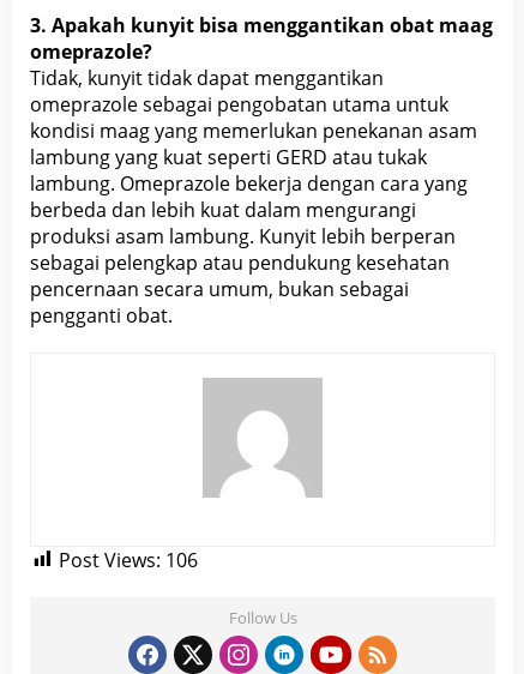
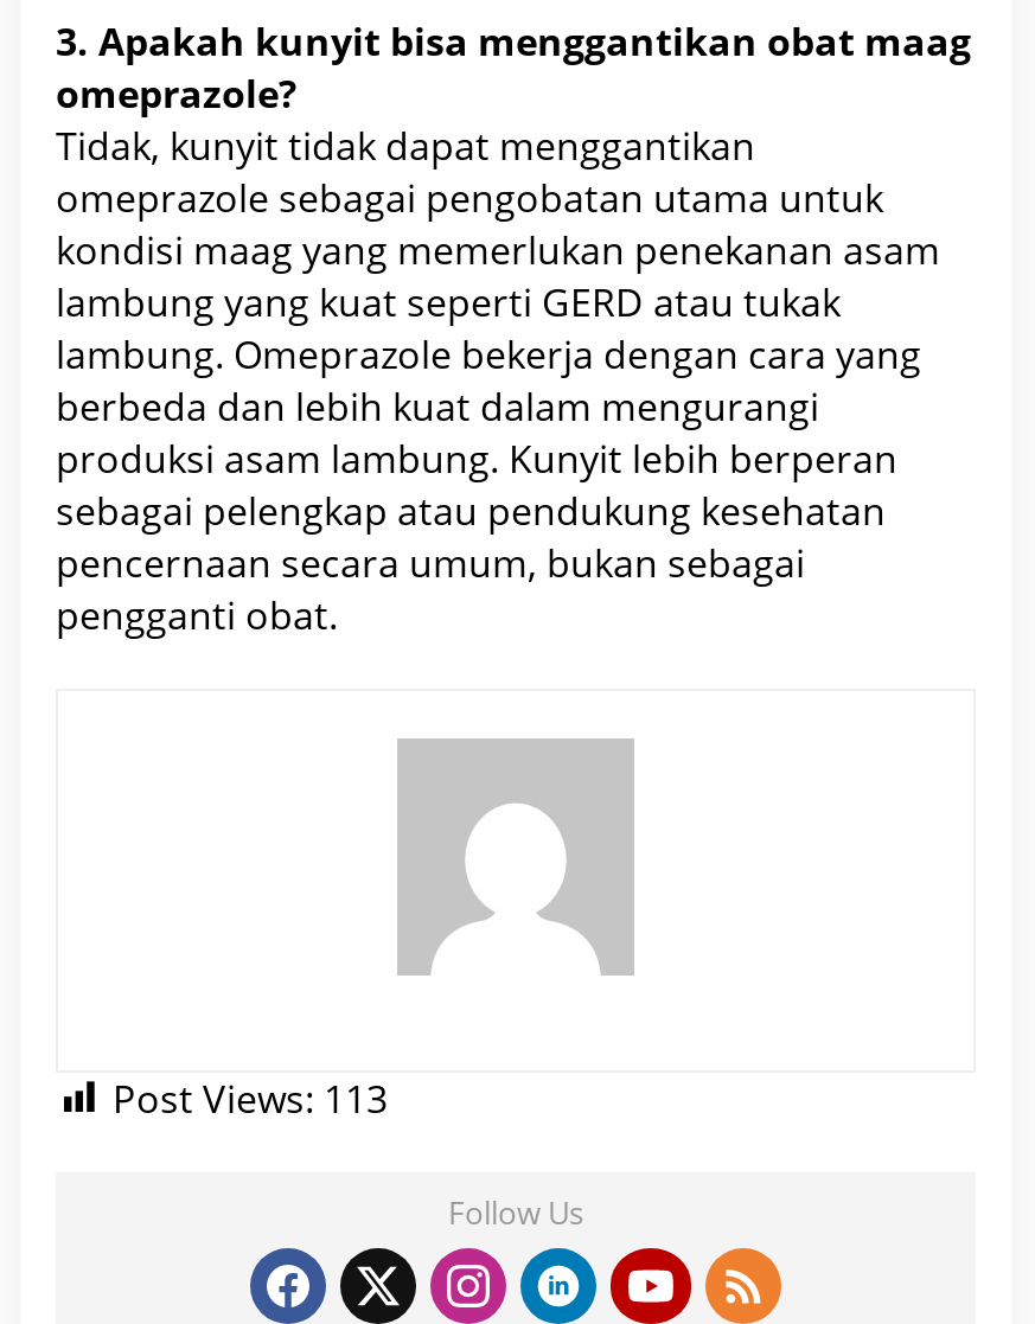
- Post Views: 106
+ Post Views: 113
